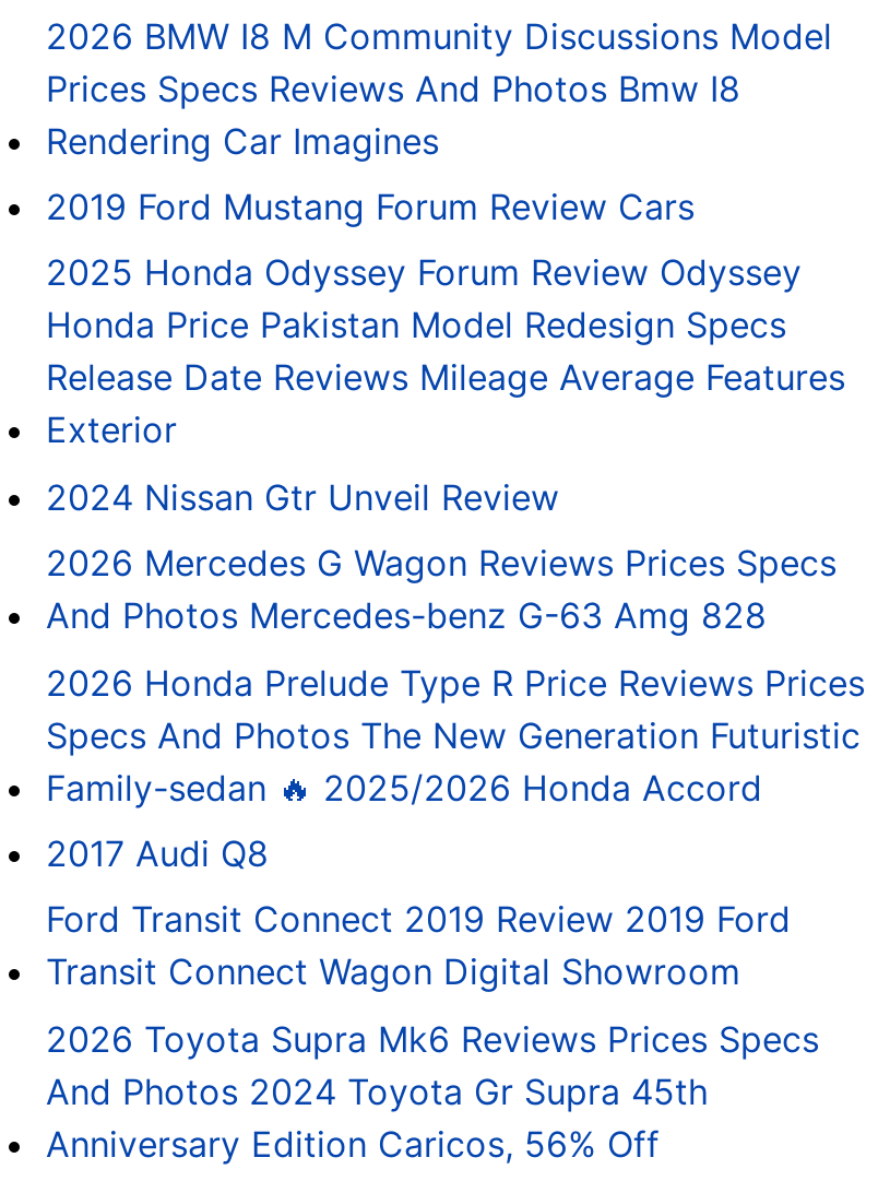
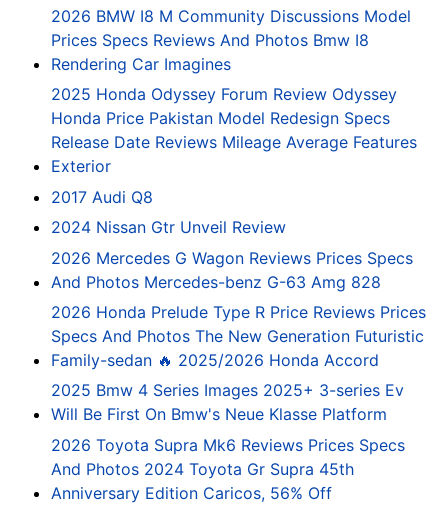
- 2019 Ford Mustang Forum Review Cars

+ 2017 Audi Q8

- 2017 Audi Q8
- Ford Transit Connect 2019 Review 2019 Ford
- Transit Connect Wagon Digital Showroom
+ 2025 Bmw 4 Series Images 2025+ 3-series Ev
+ Will Be First On Bmw's Neue Klasse Platform
